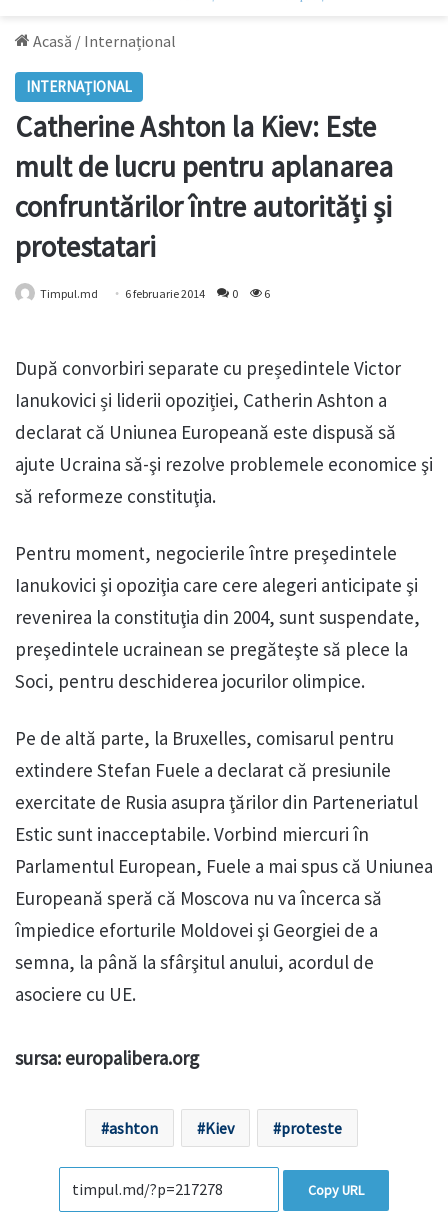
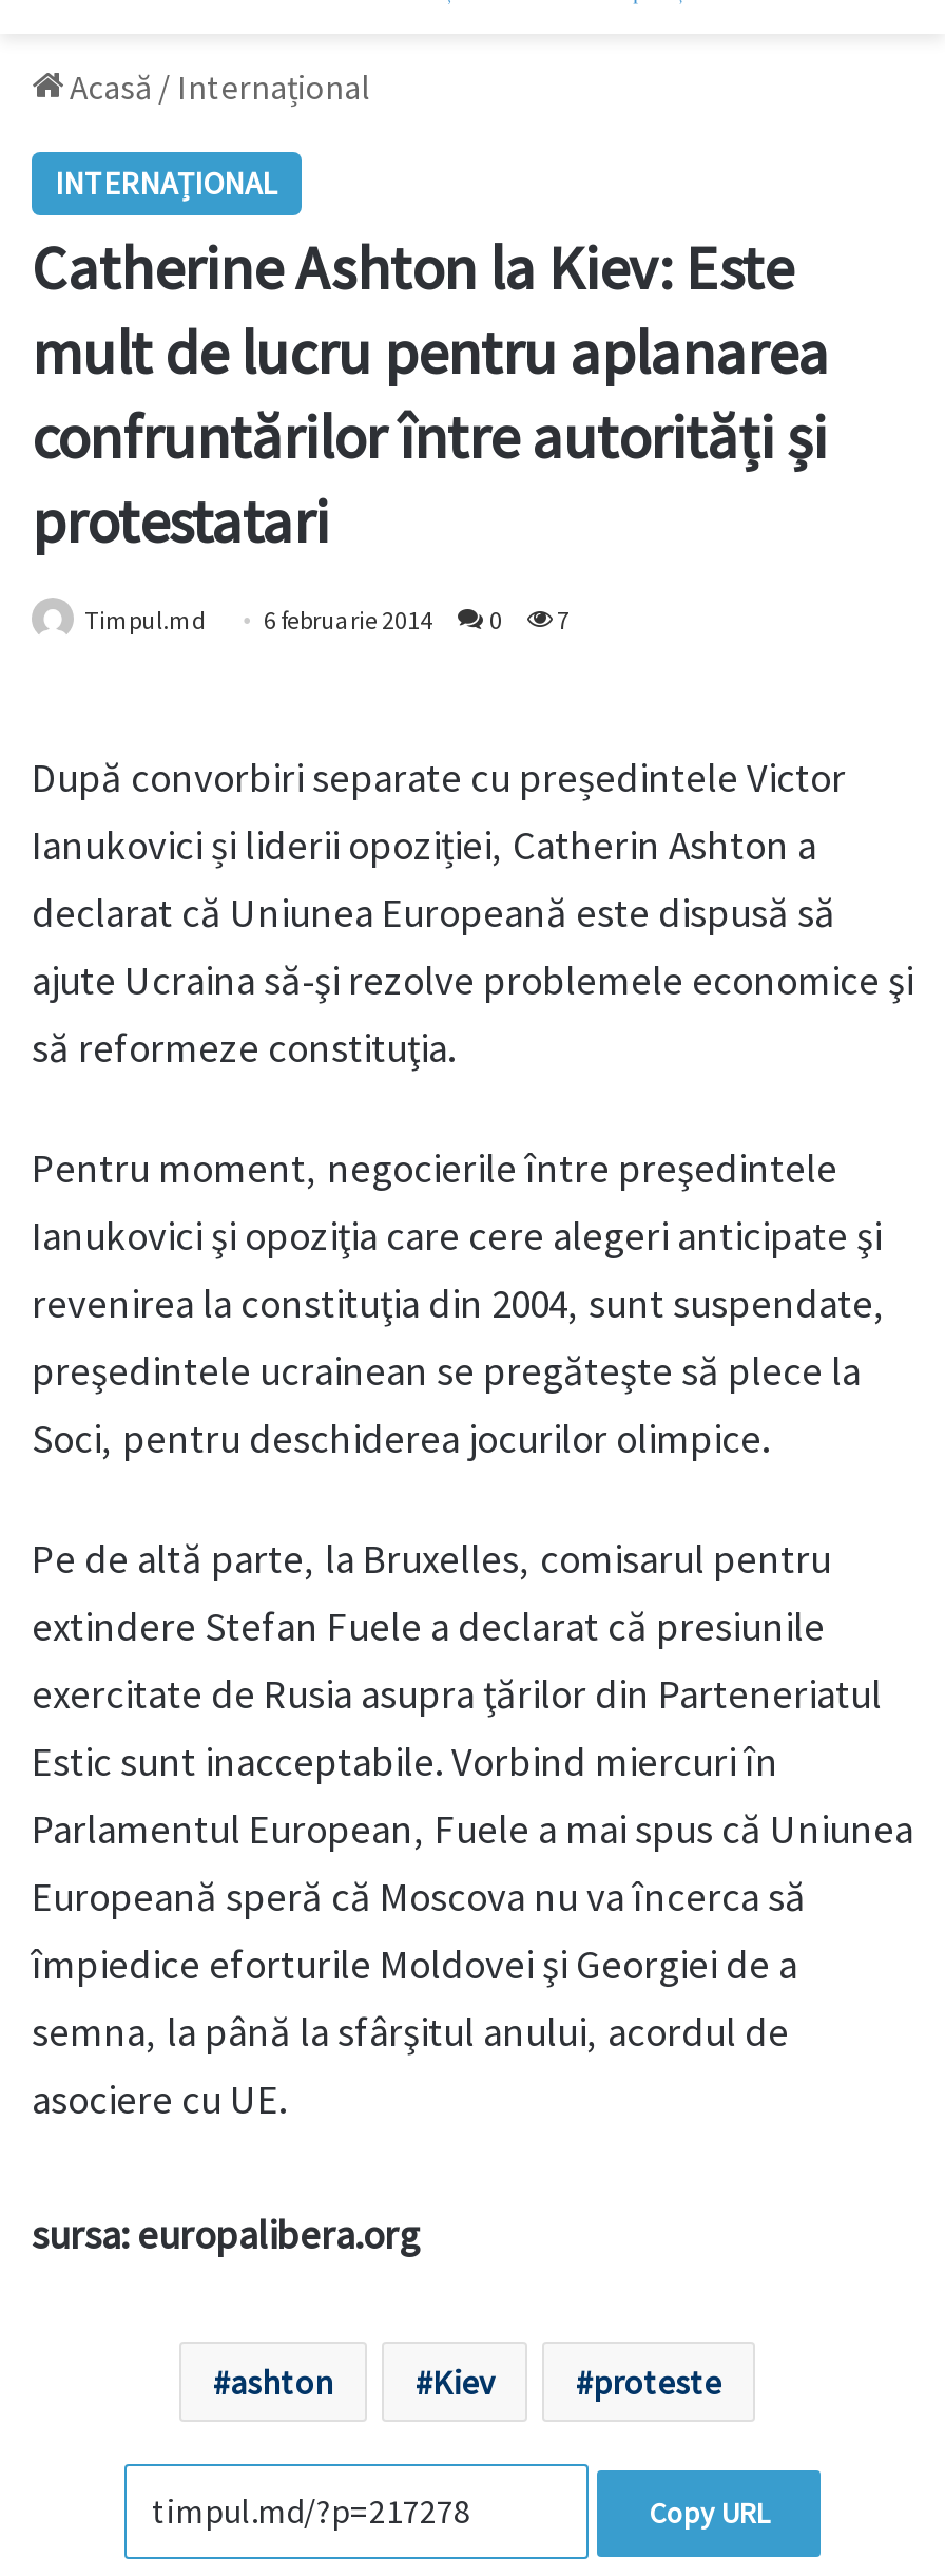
- Timpul.md 6 februarie 2014 0 6
+ Timpul.md 6 februarie 2014 0 7
